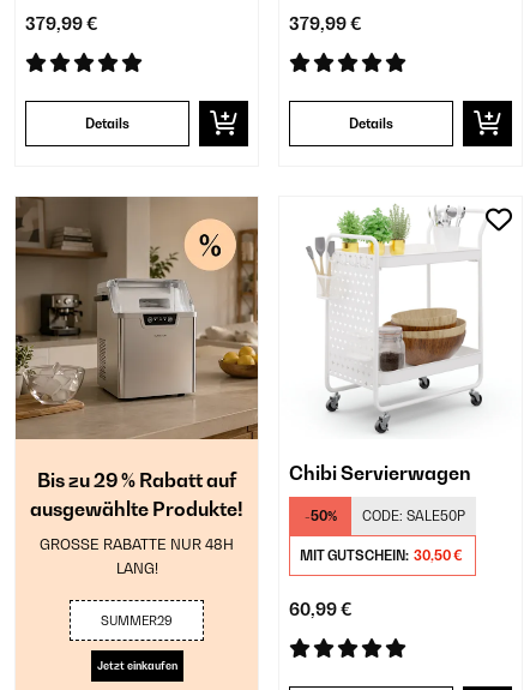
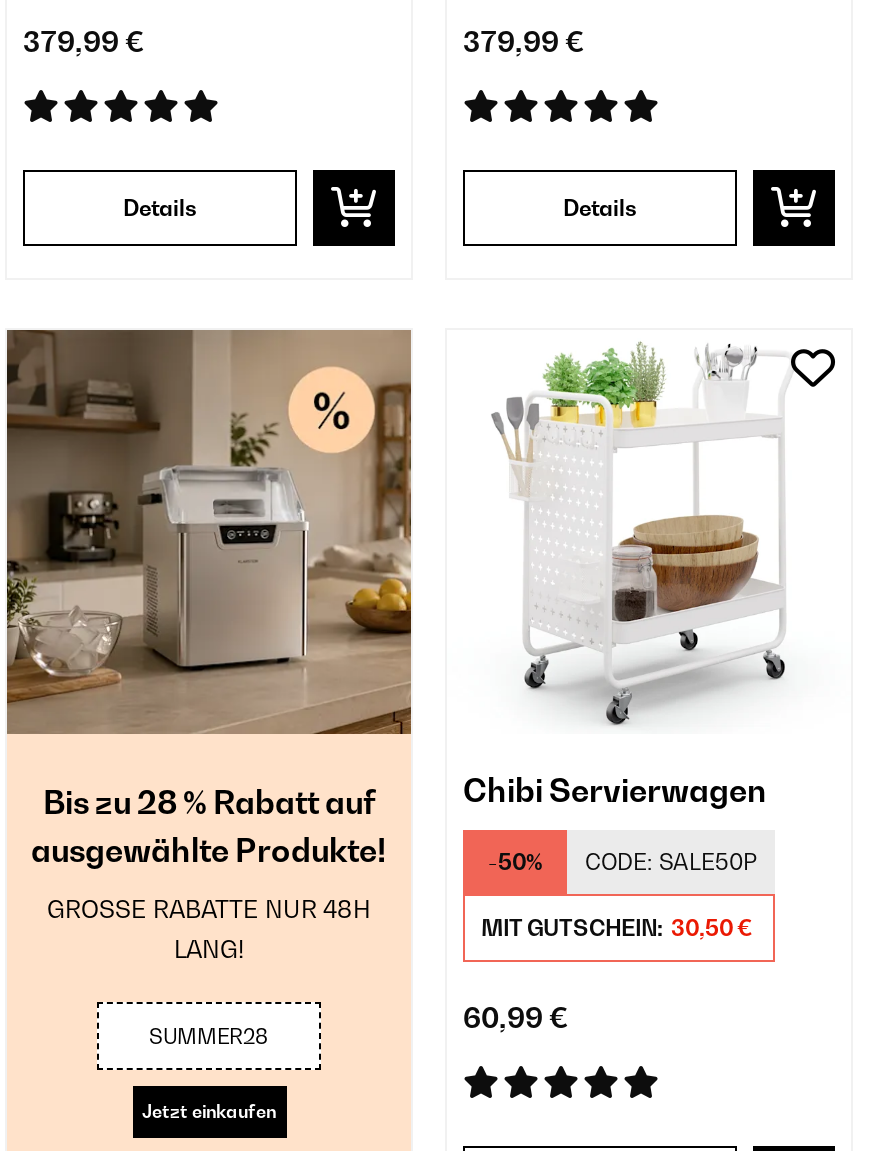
- Bis zu 29 % Rabatt auf
+ Bis zu 28 % Rabatt auf

- SUMMER29
+ SUMMER28
